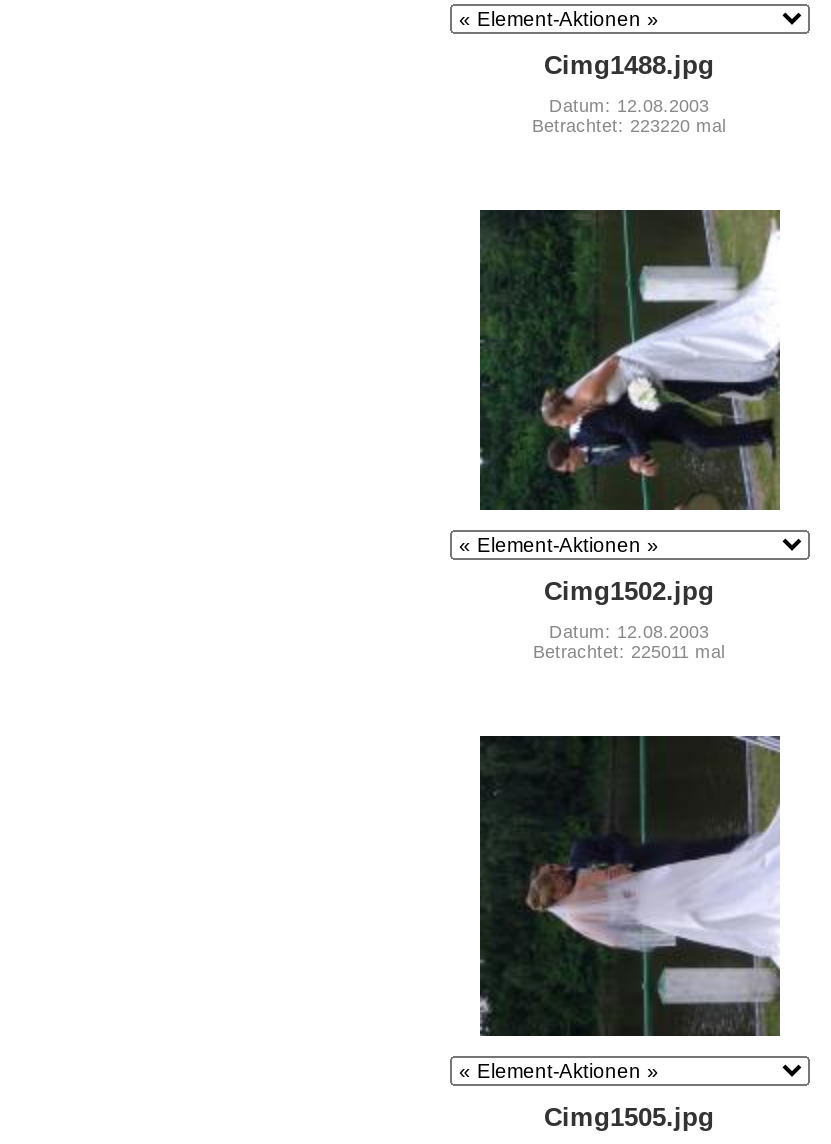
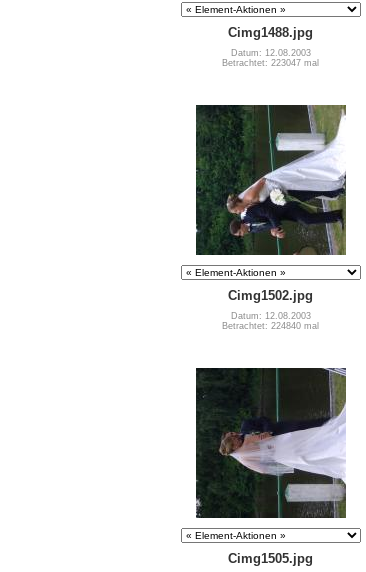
- Betrachtet: 223220 mal
+ Betrachtet: 223047 mal

- Betrachtet: 225011 mal
+ Betrachtet: 224840 mal
